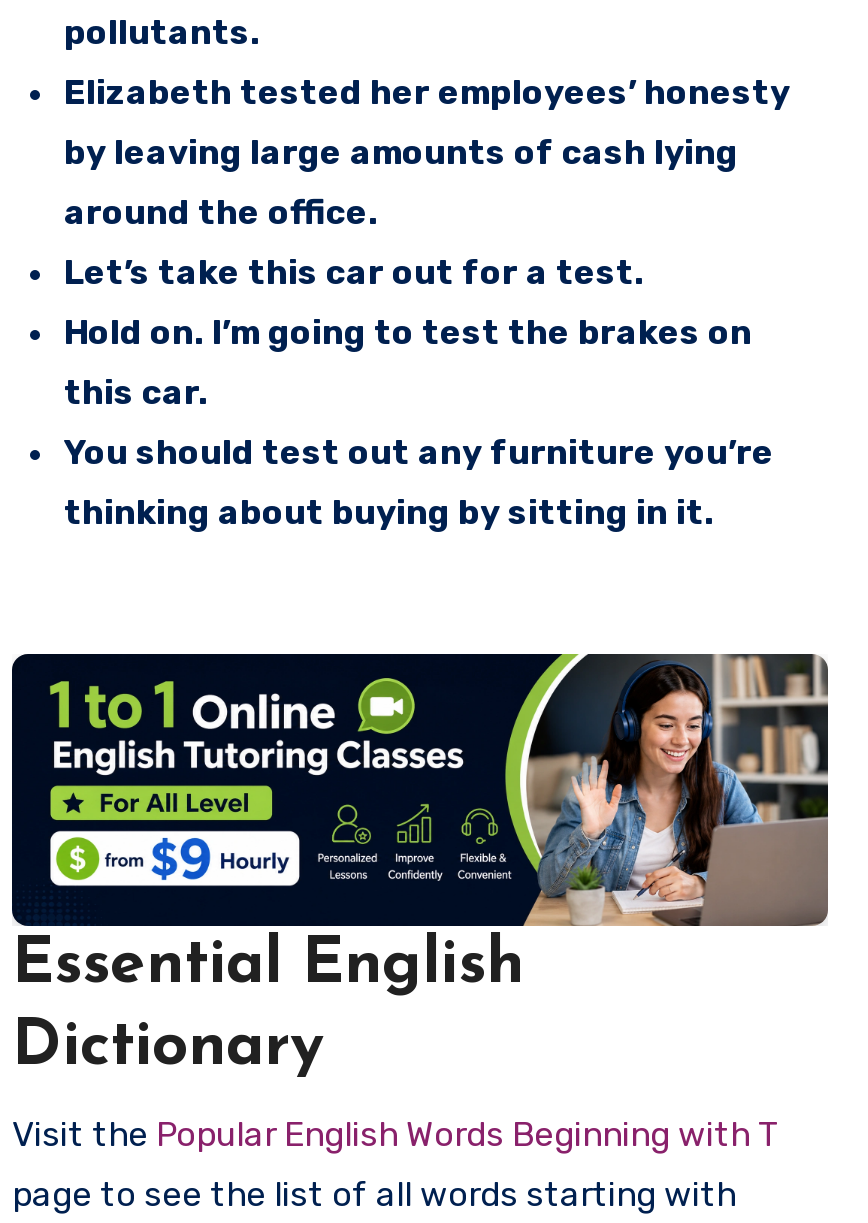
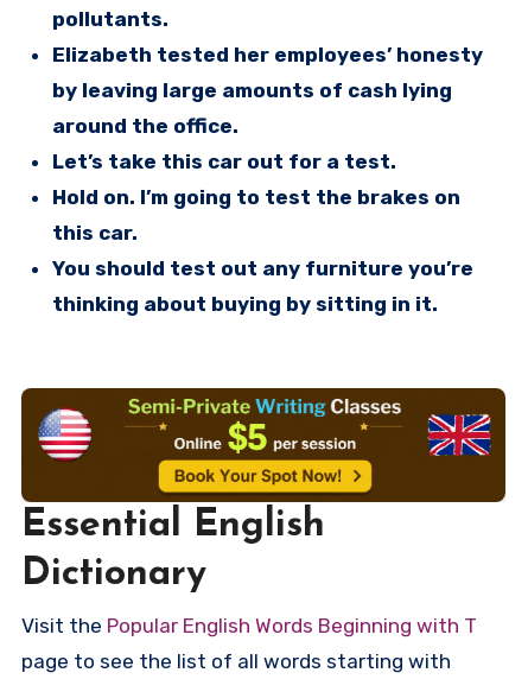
- [image]
+ [image]
